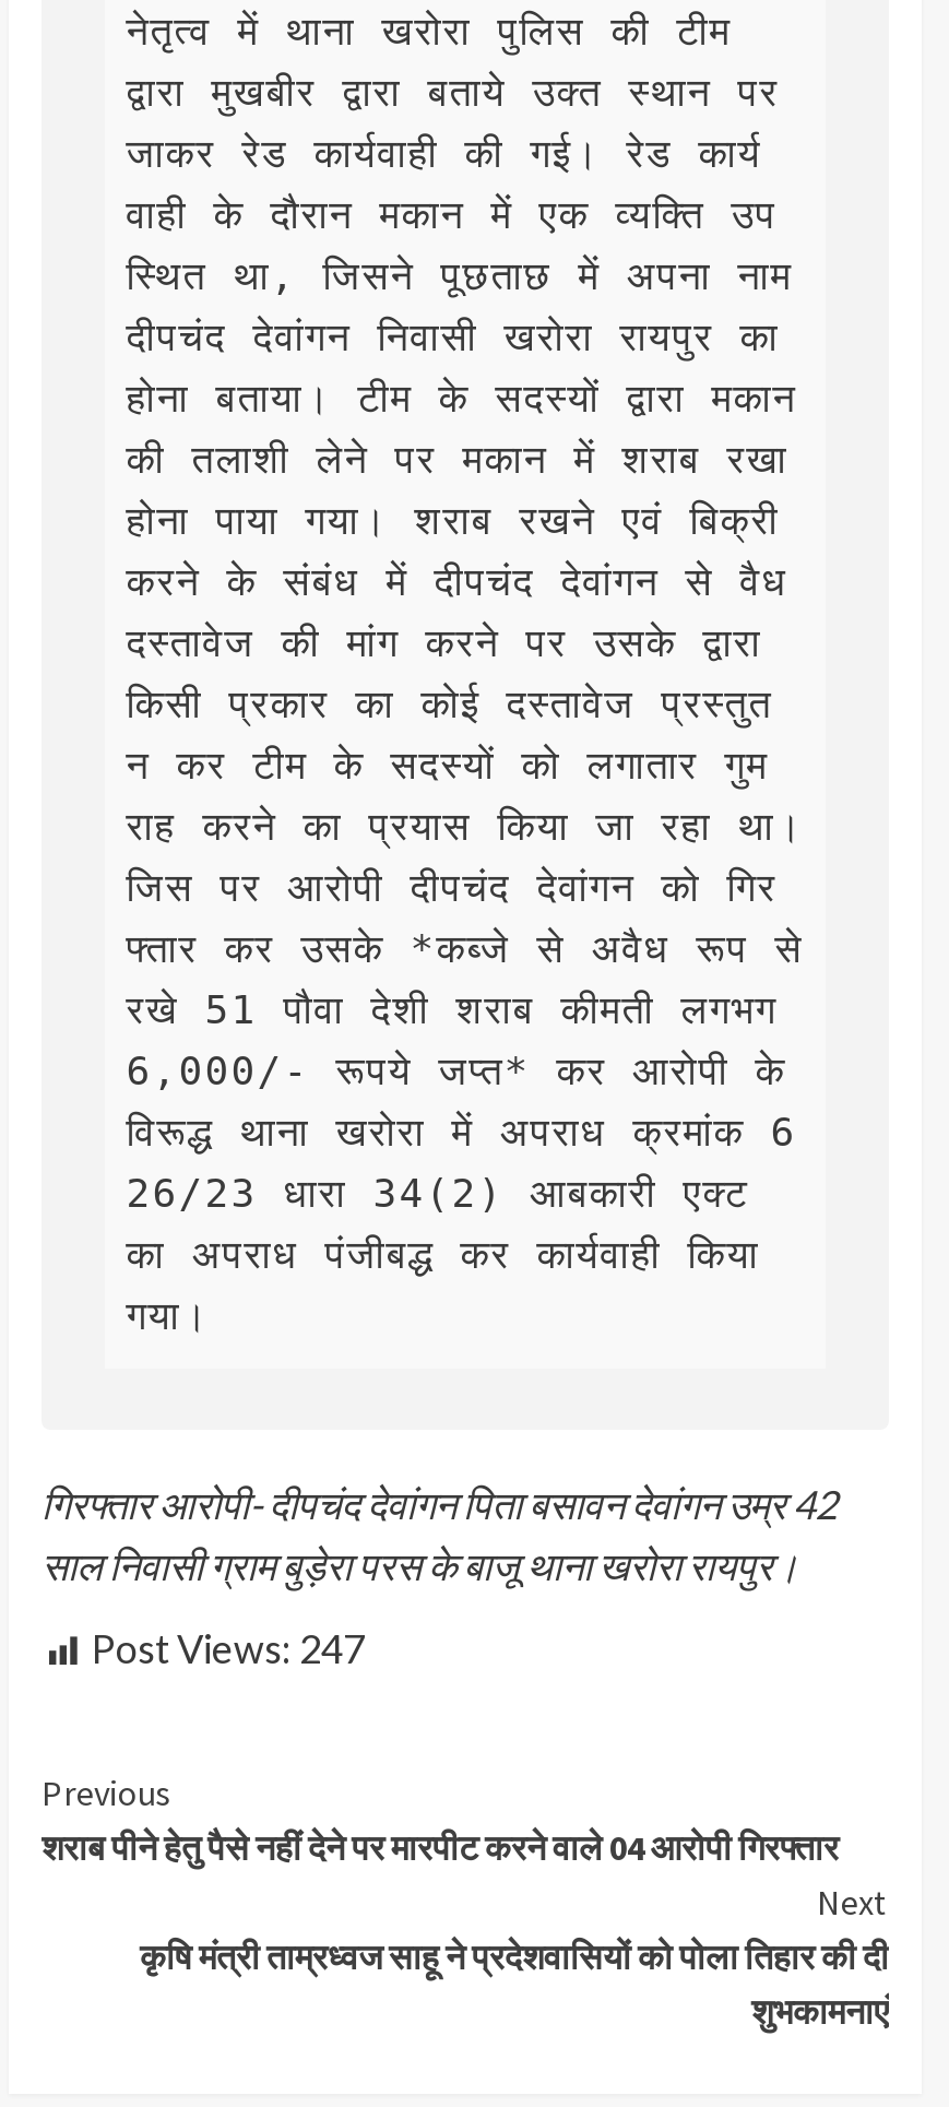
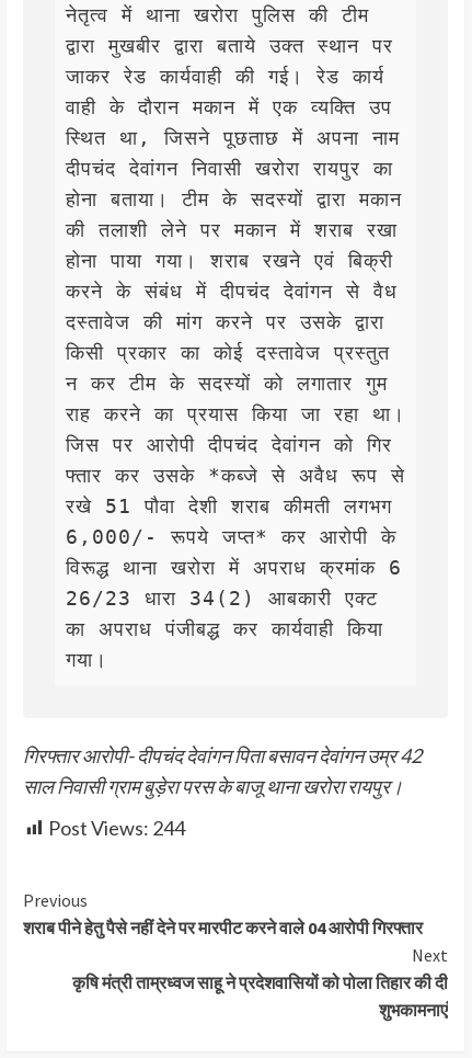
- Post Views: 247
+ Post Views: 244
